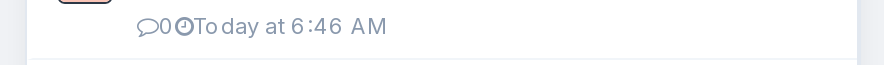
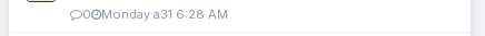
- 0 Today at 6:46 AM
+ 0 Monday a31 6:28 AM
